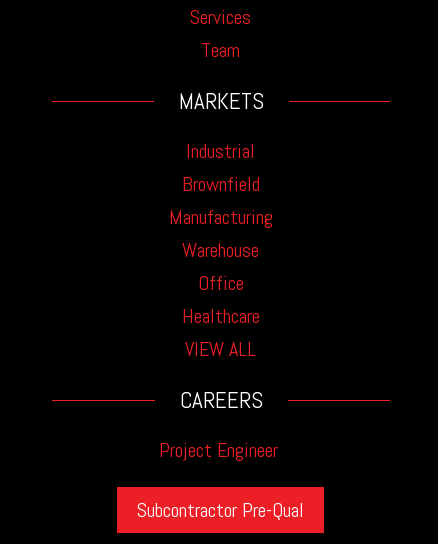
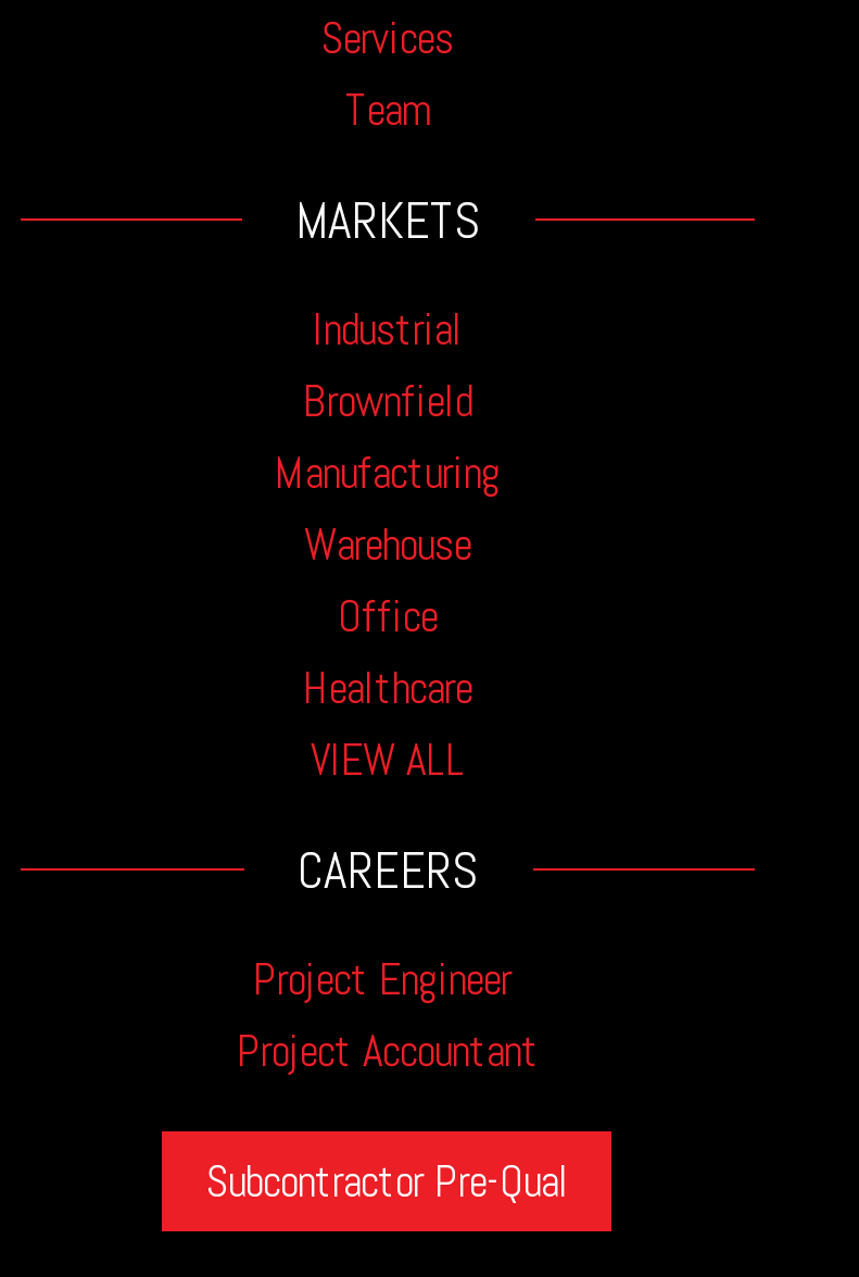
+ Project Accountant
